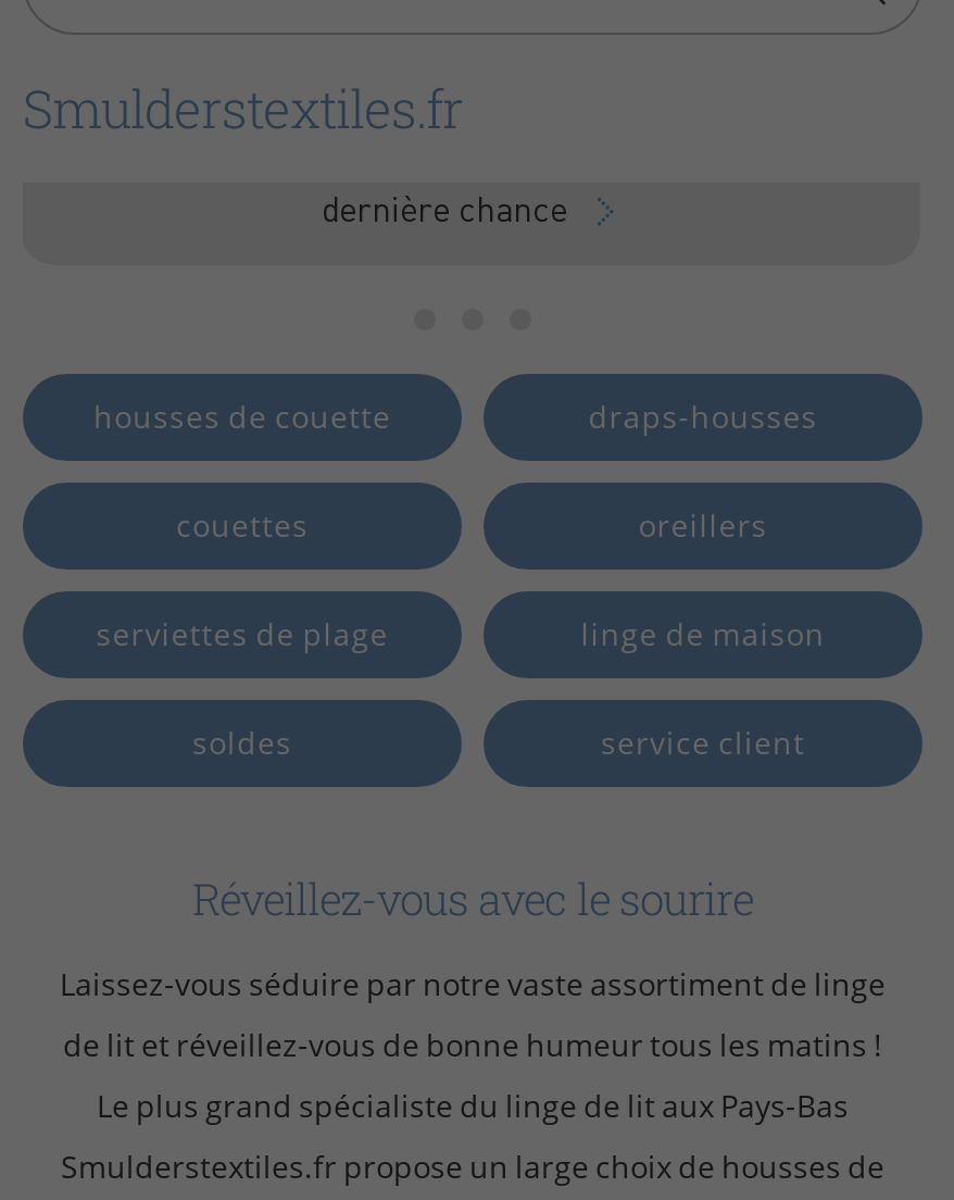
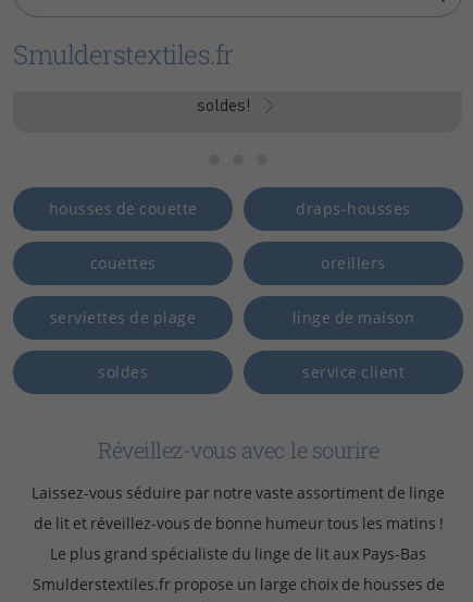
- dernière chance
+ soldes!
